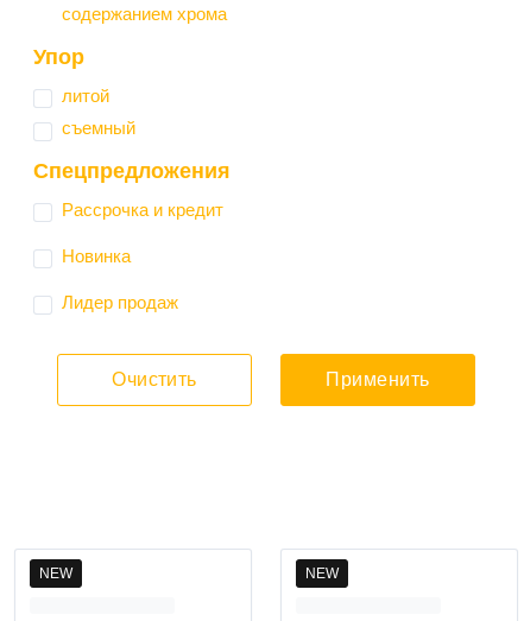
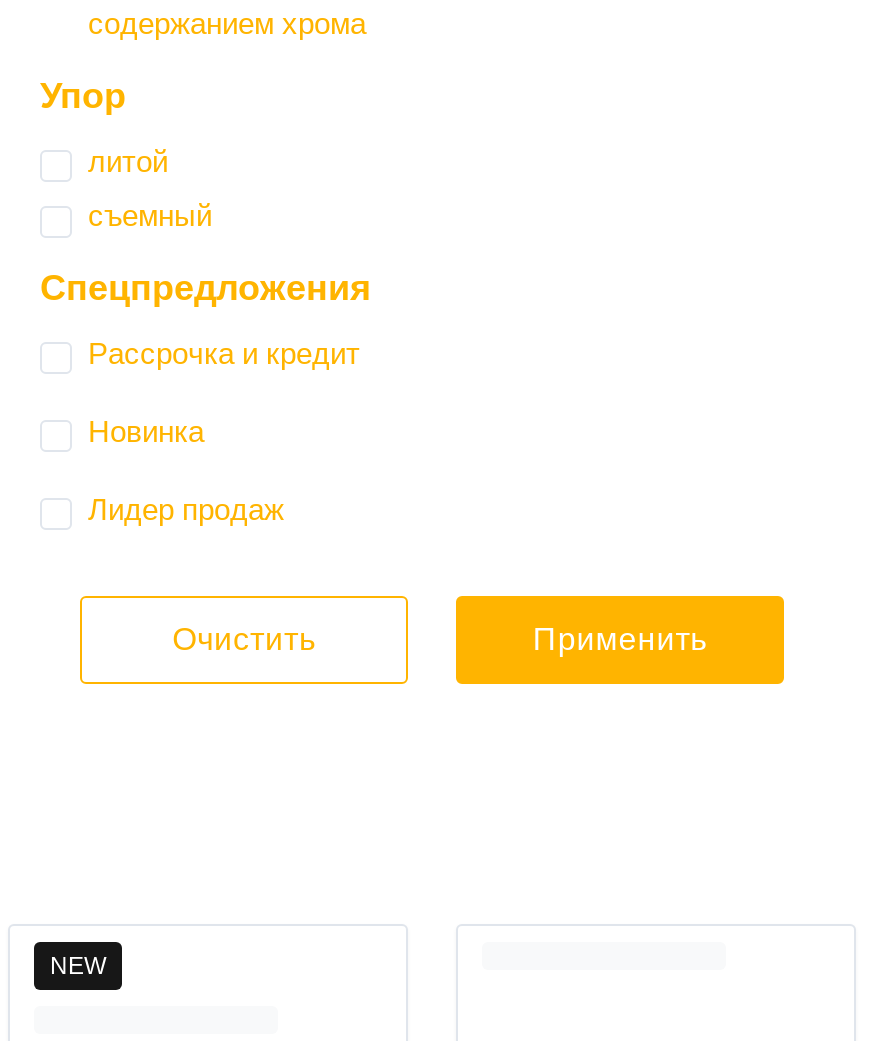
- NEW
